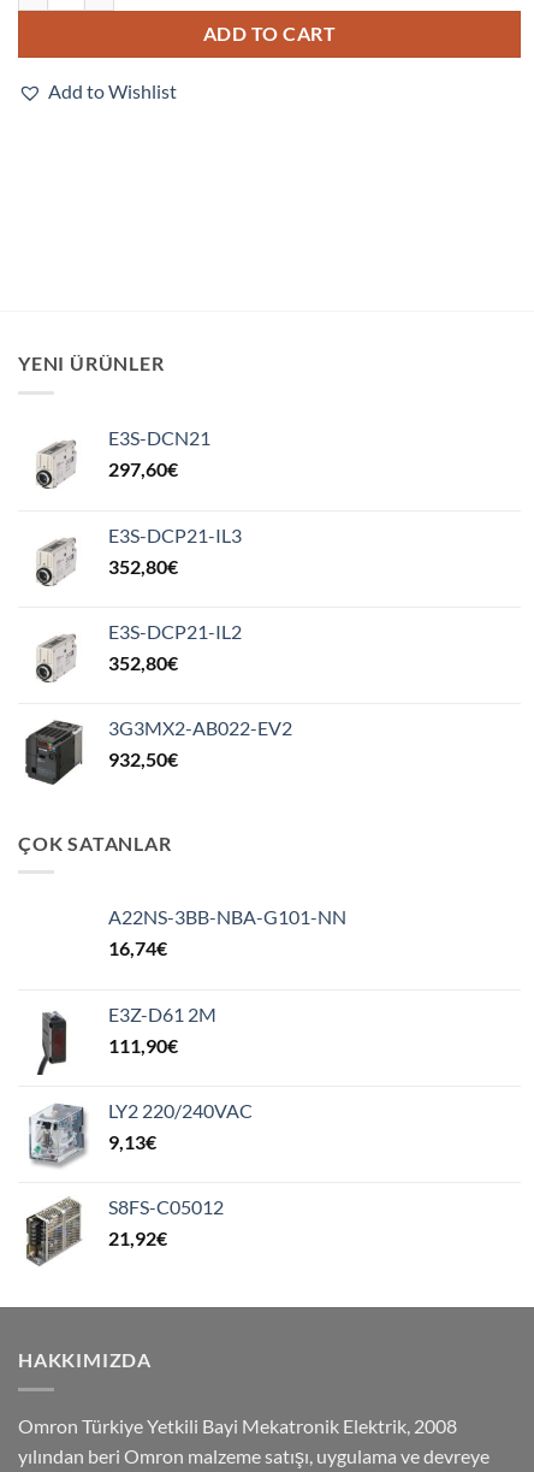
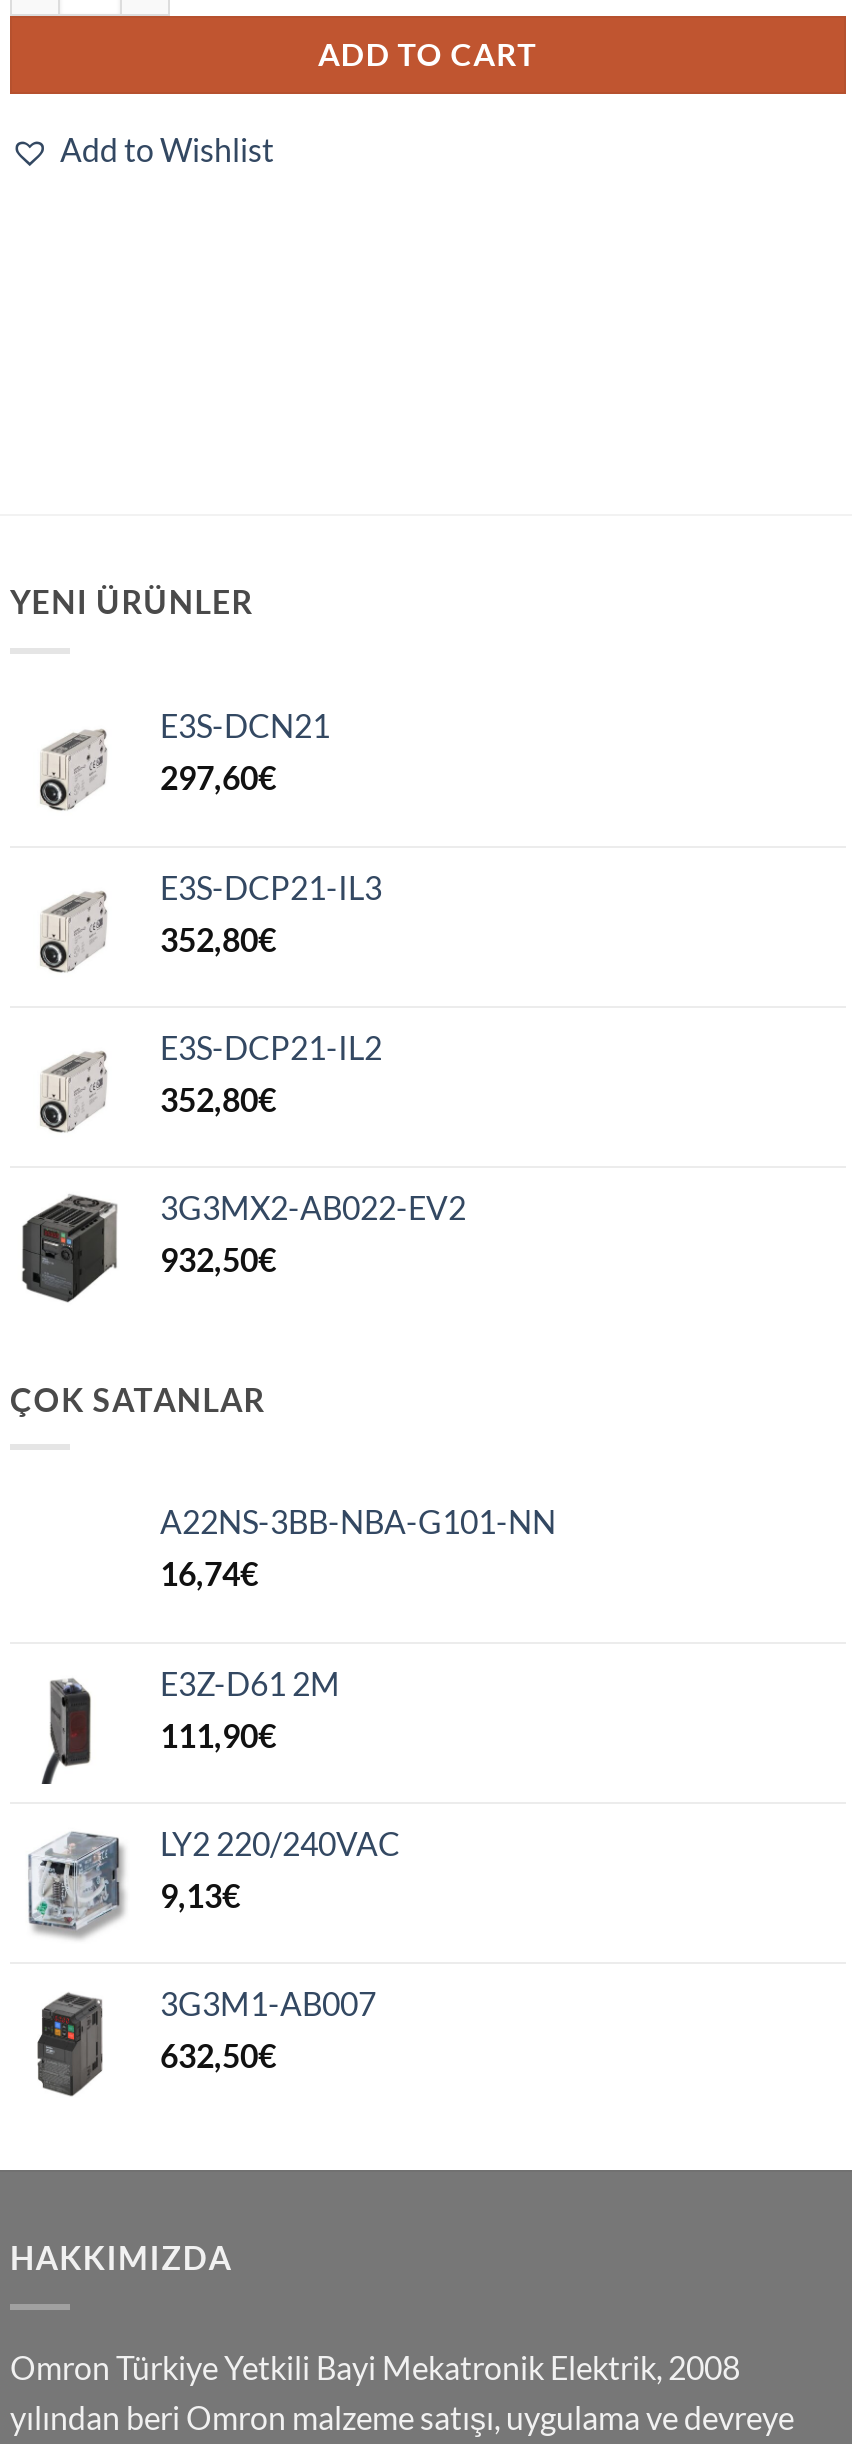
- [image]
- S8FS-C05012
- 21,92€
+ [image]
+ 3G3M1-AB007
+ 632,50€
